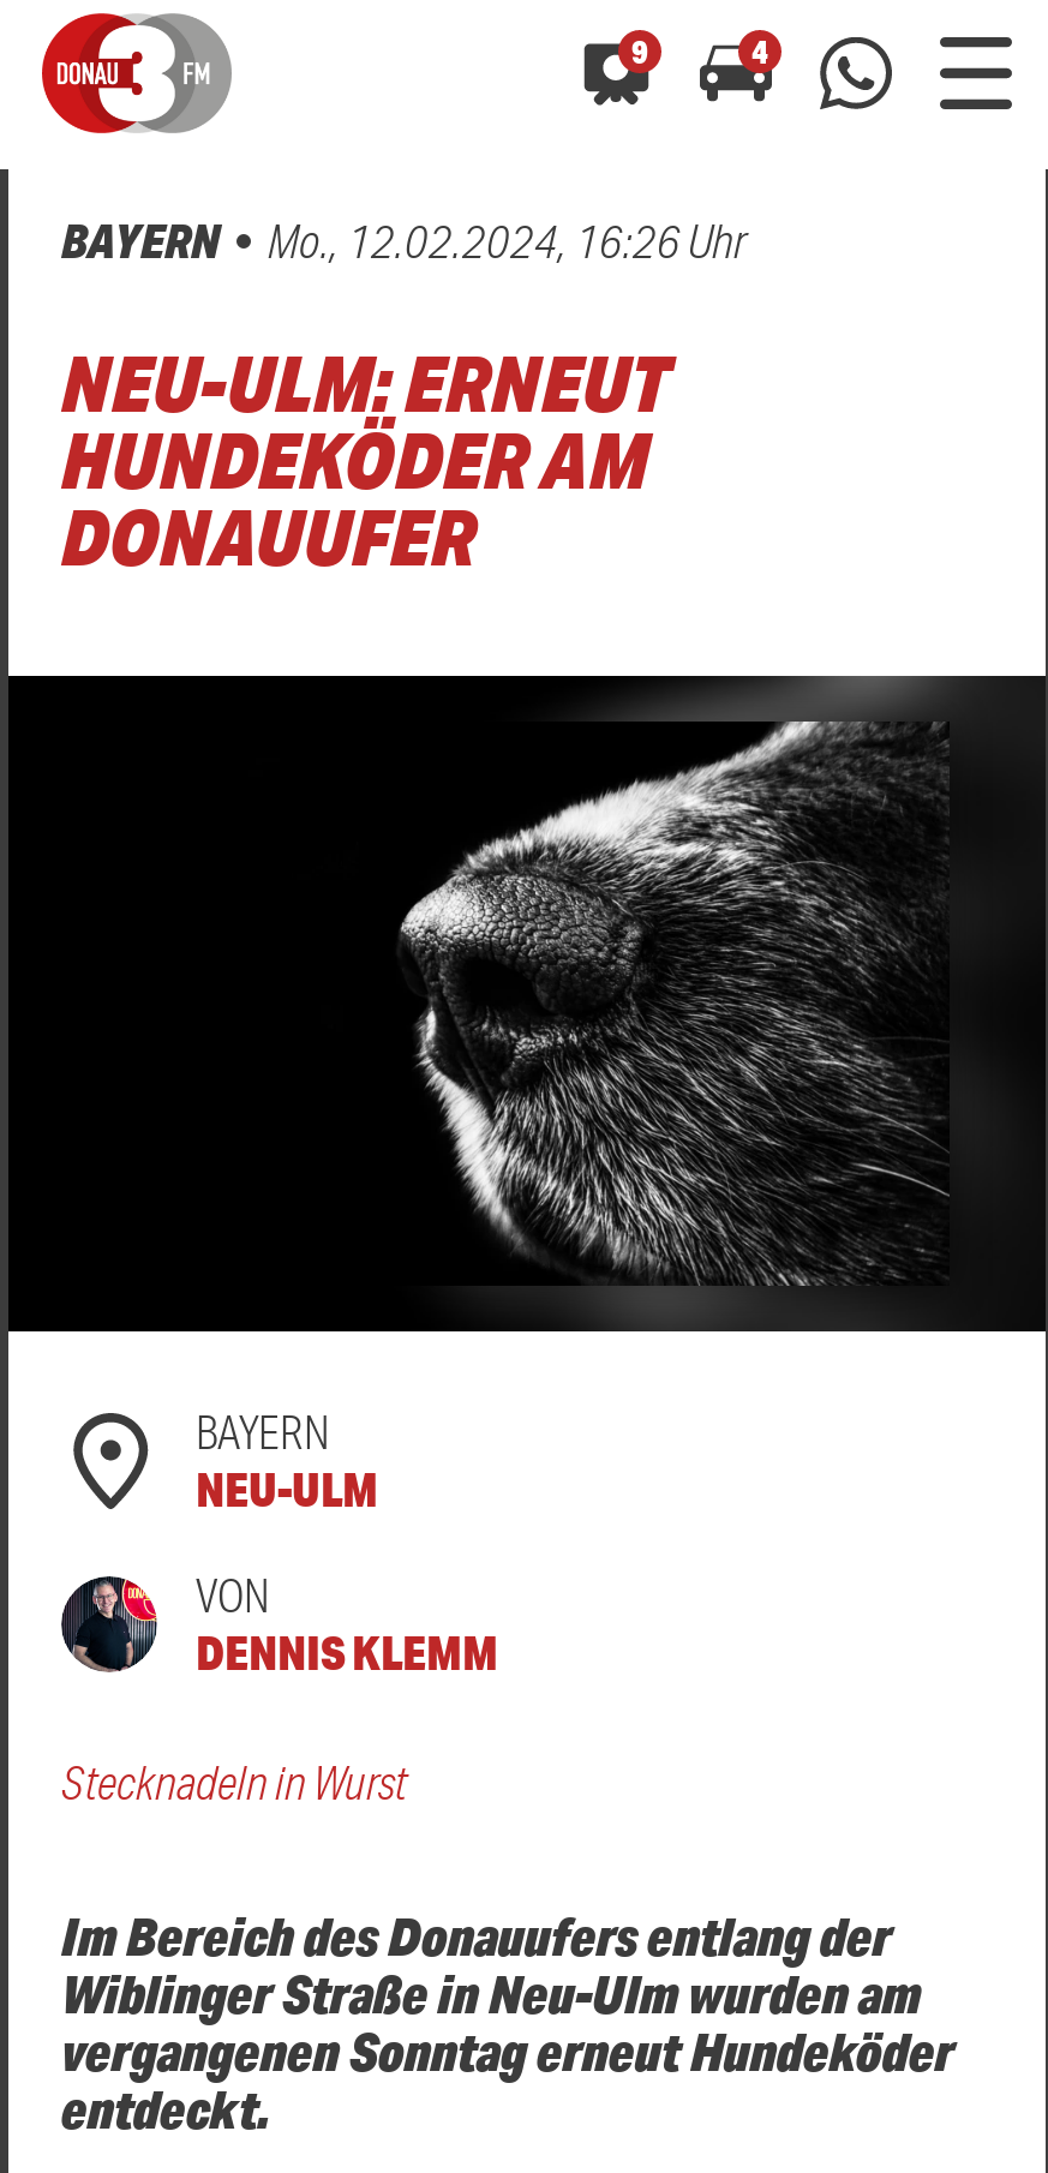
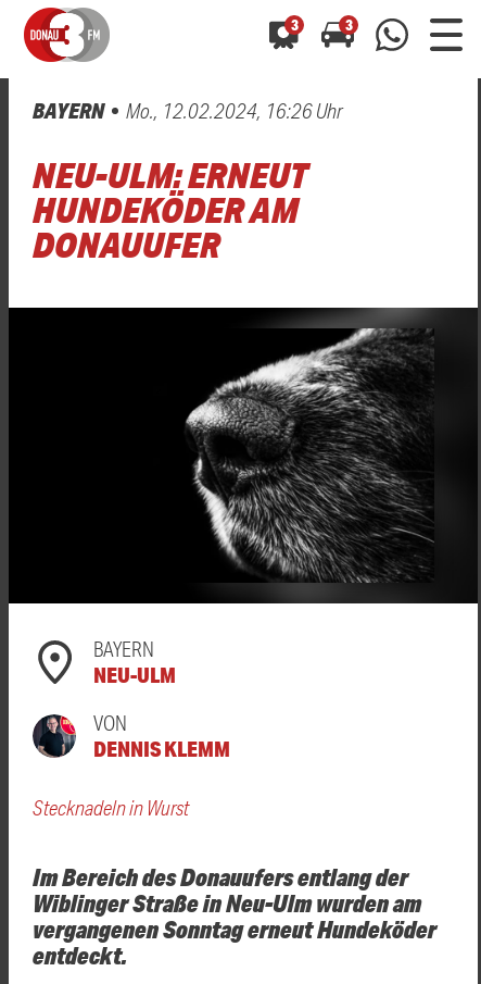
- 9
+ 3

- 4
+ 3
